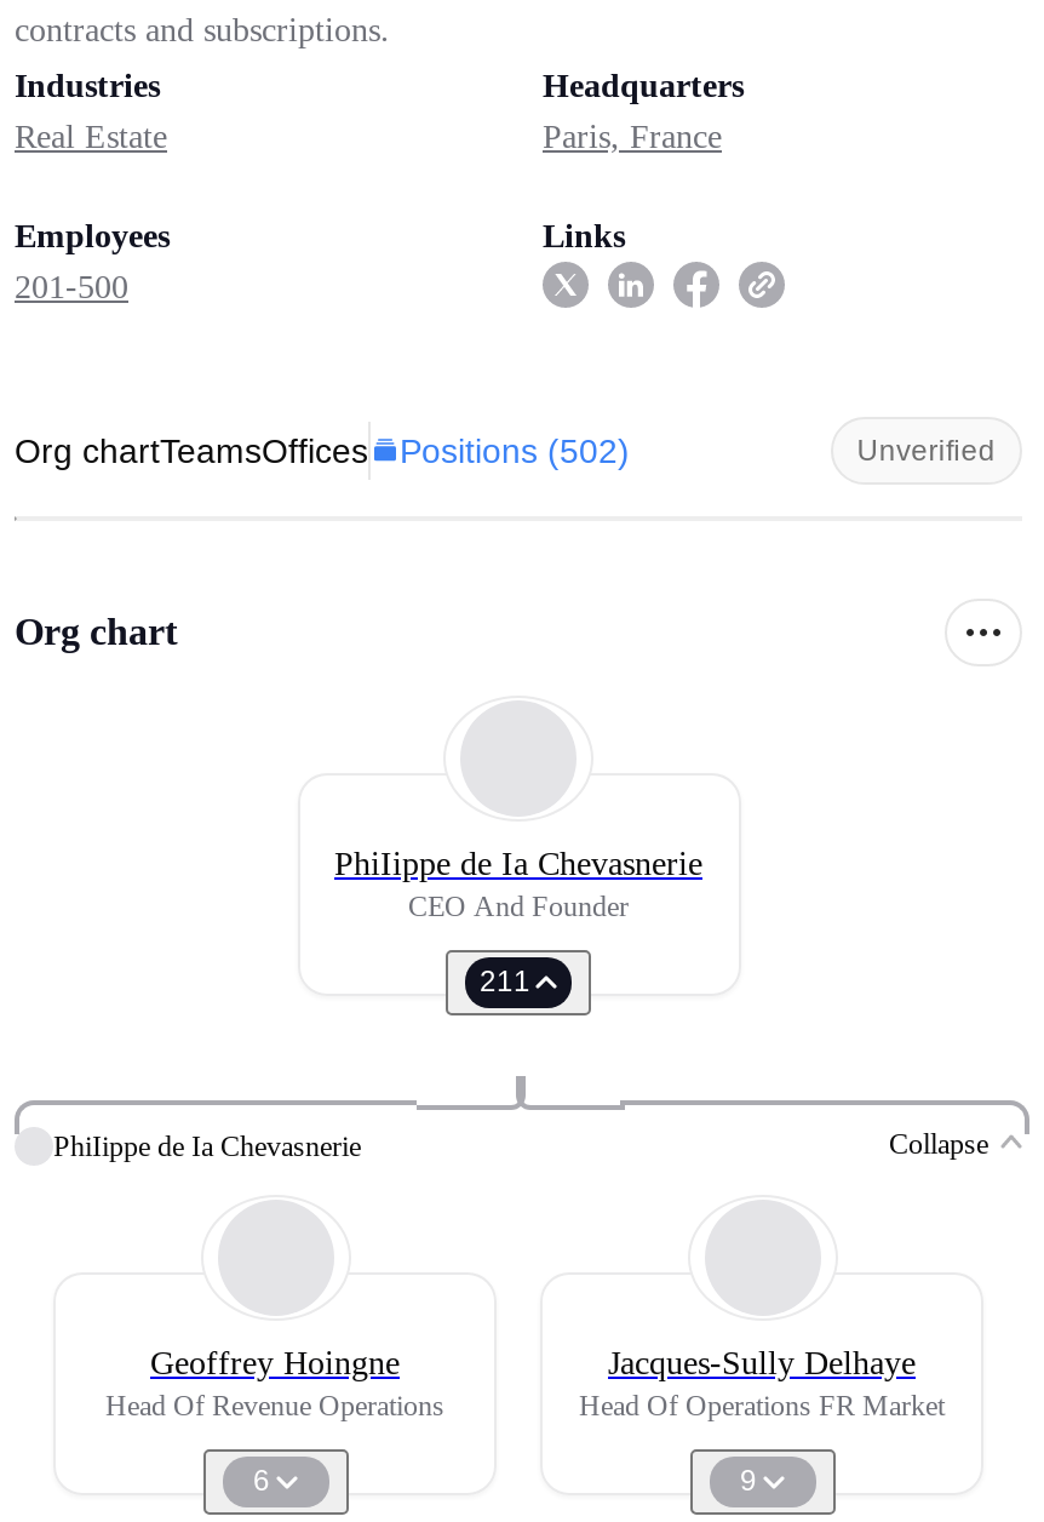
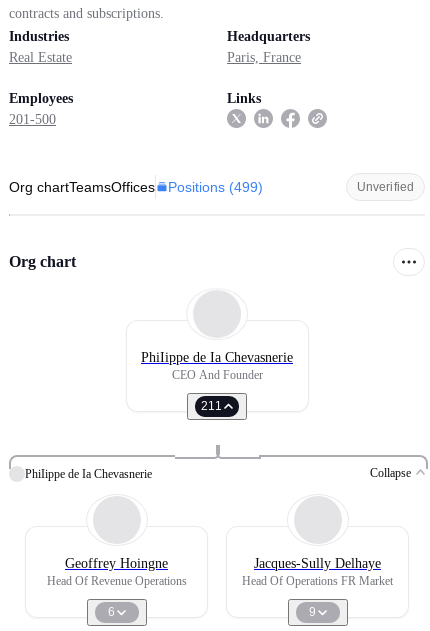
- Org chartTeamsOffices Positions (502)
+ Org chartTeamsOffices Positions (499)
